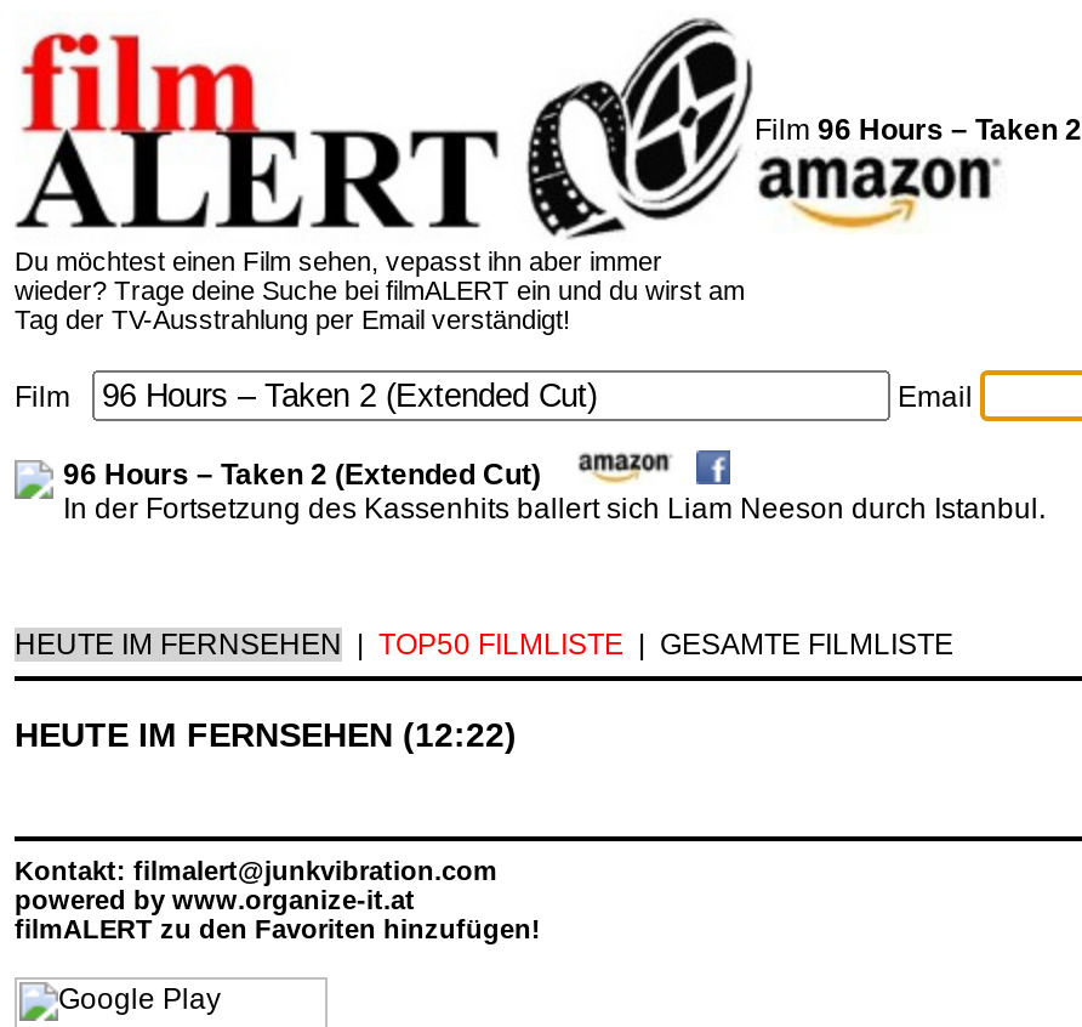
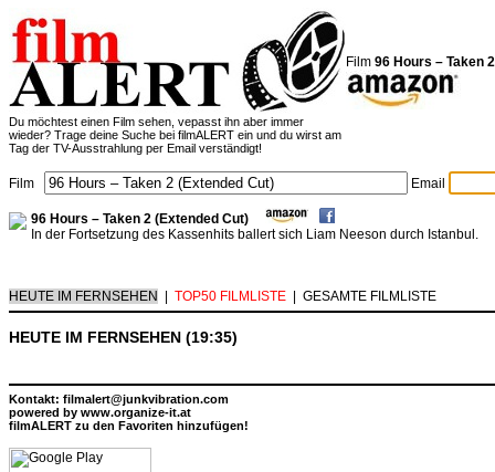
- HEUTE IM FERNSEHEN (12:22)
+ HEUTE IM FERNSEHEN (19:35)
